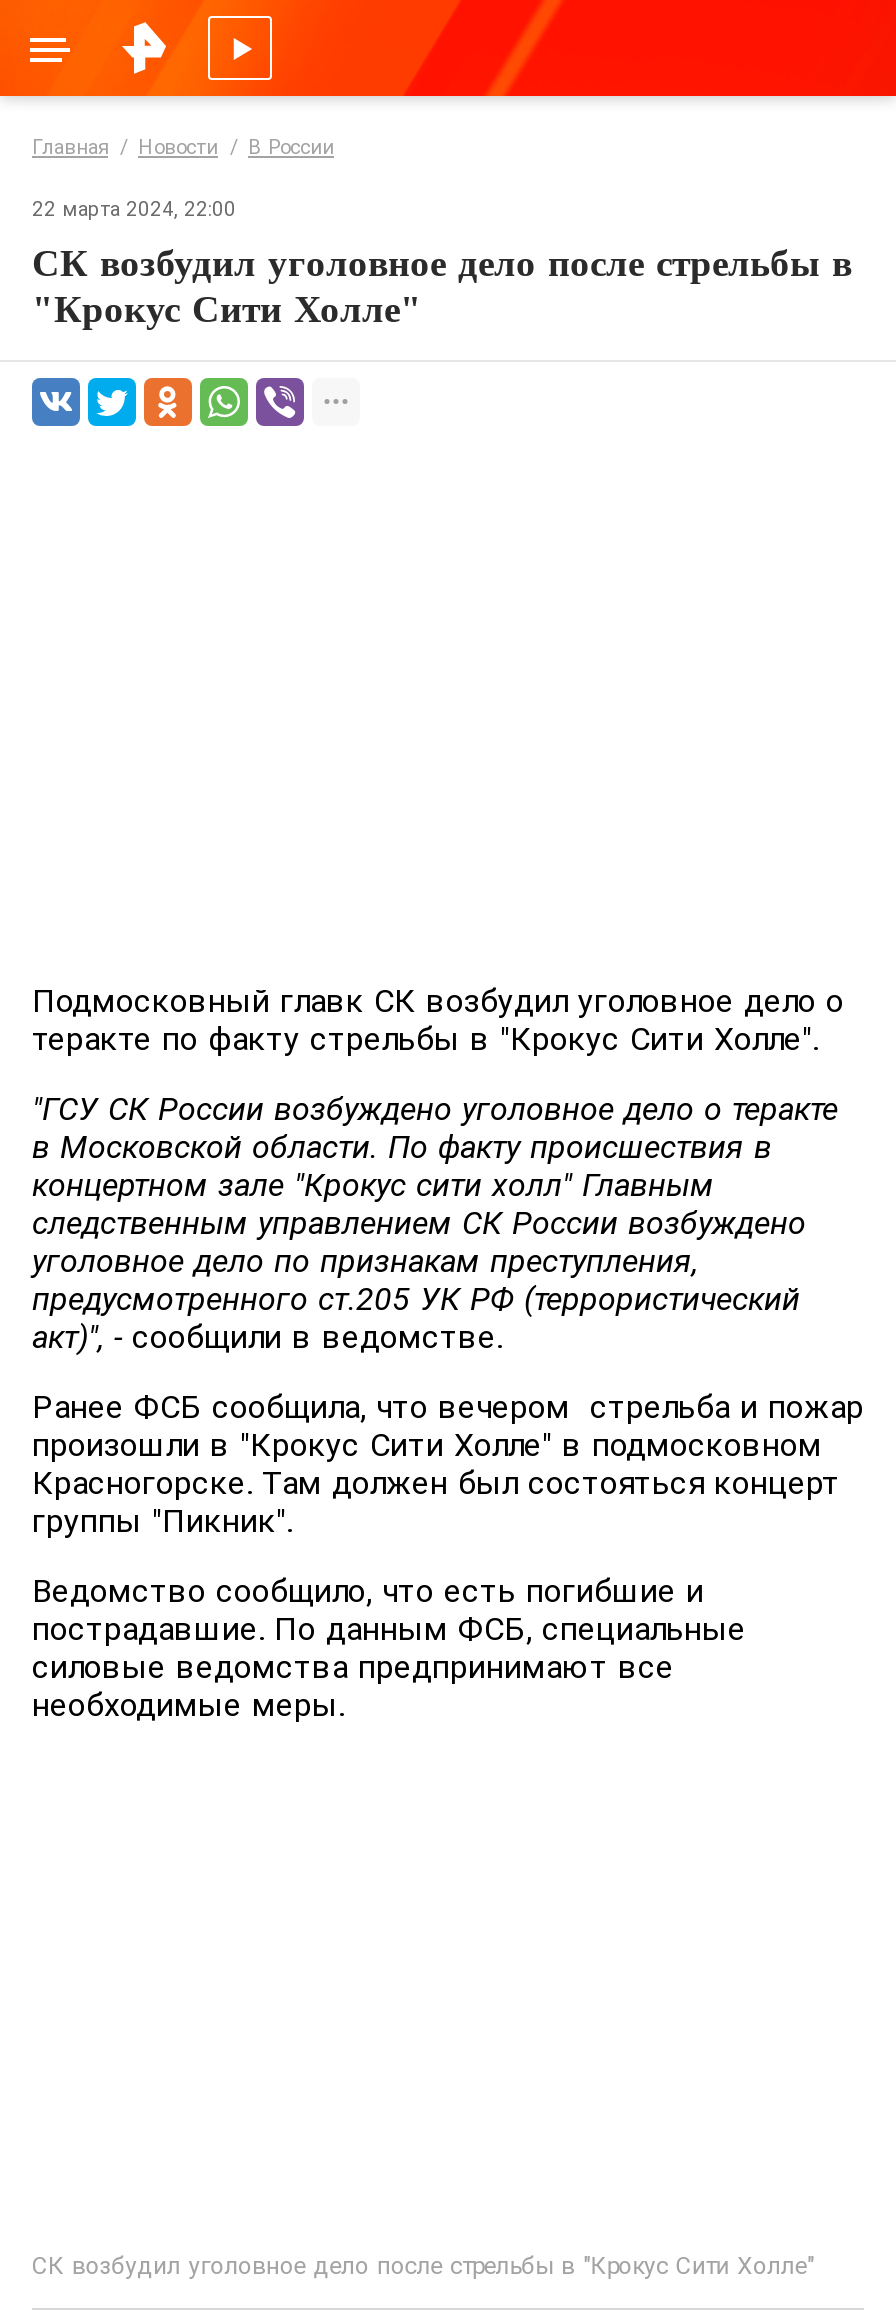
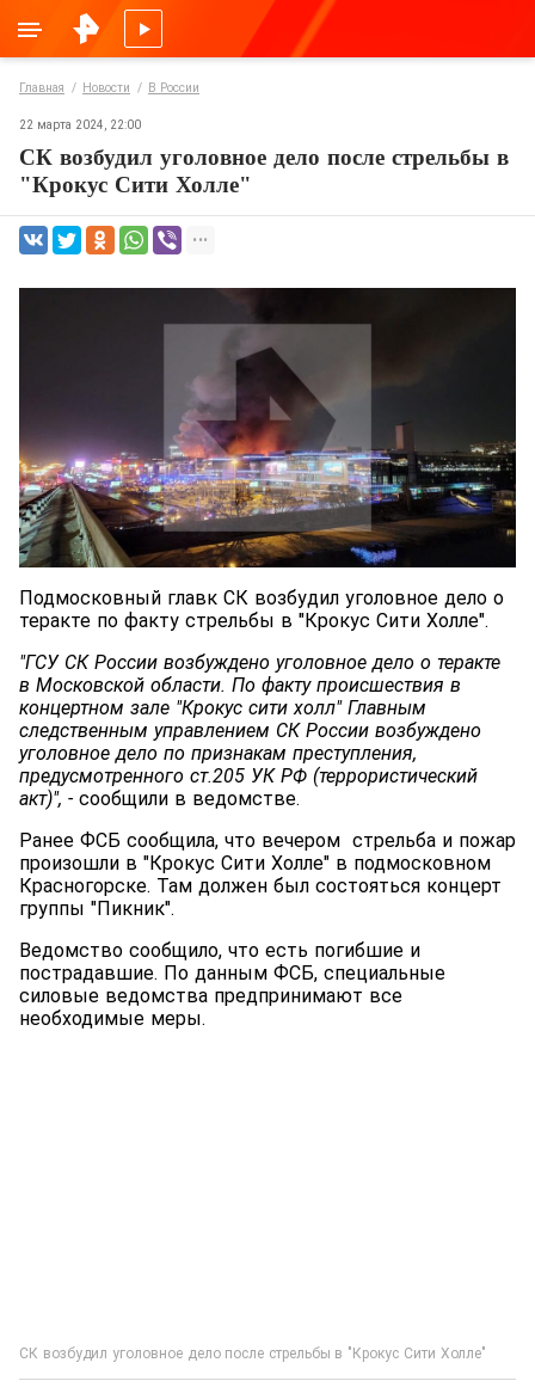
+ [image]
